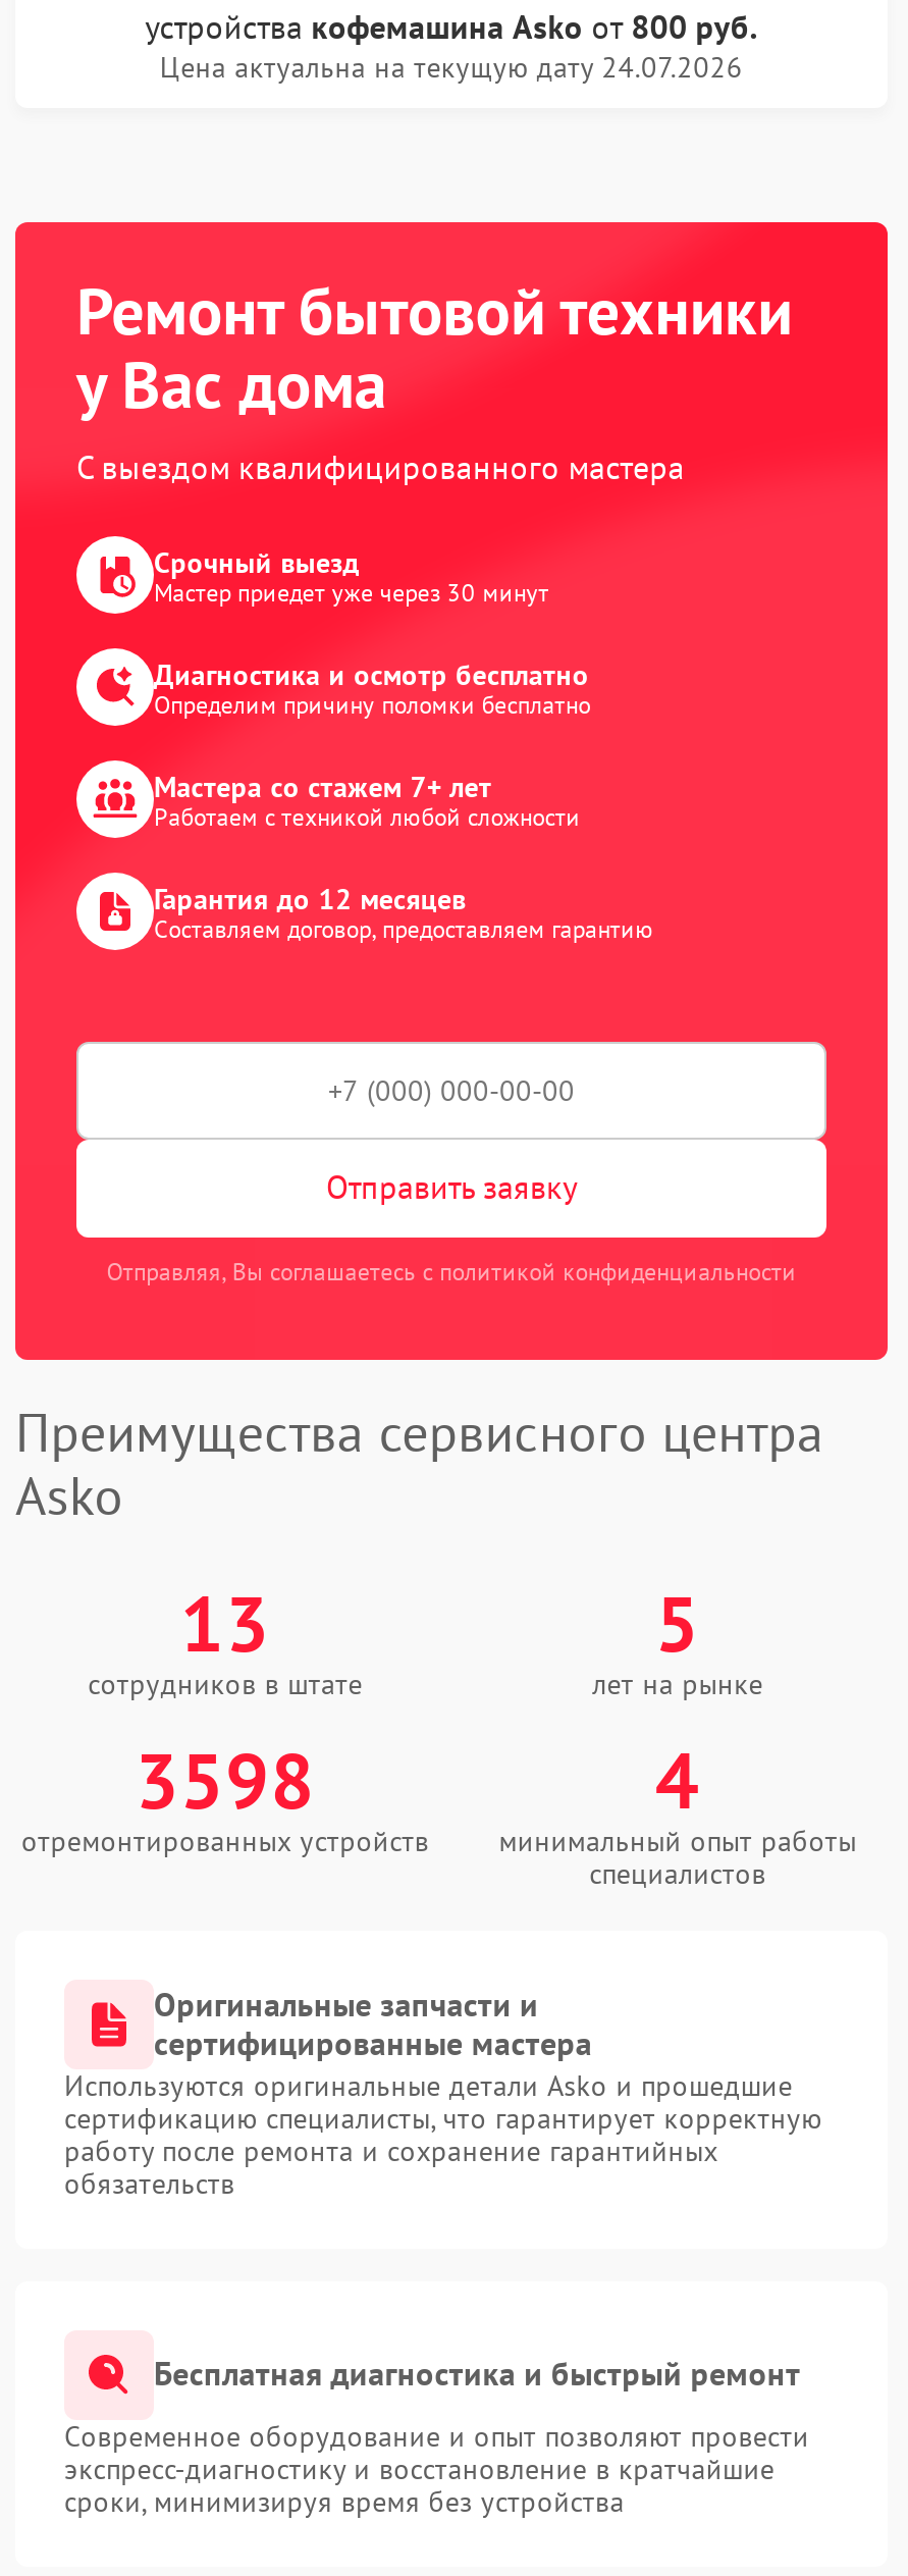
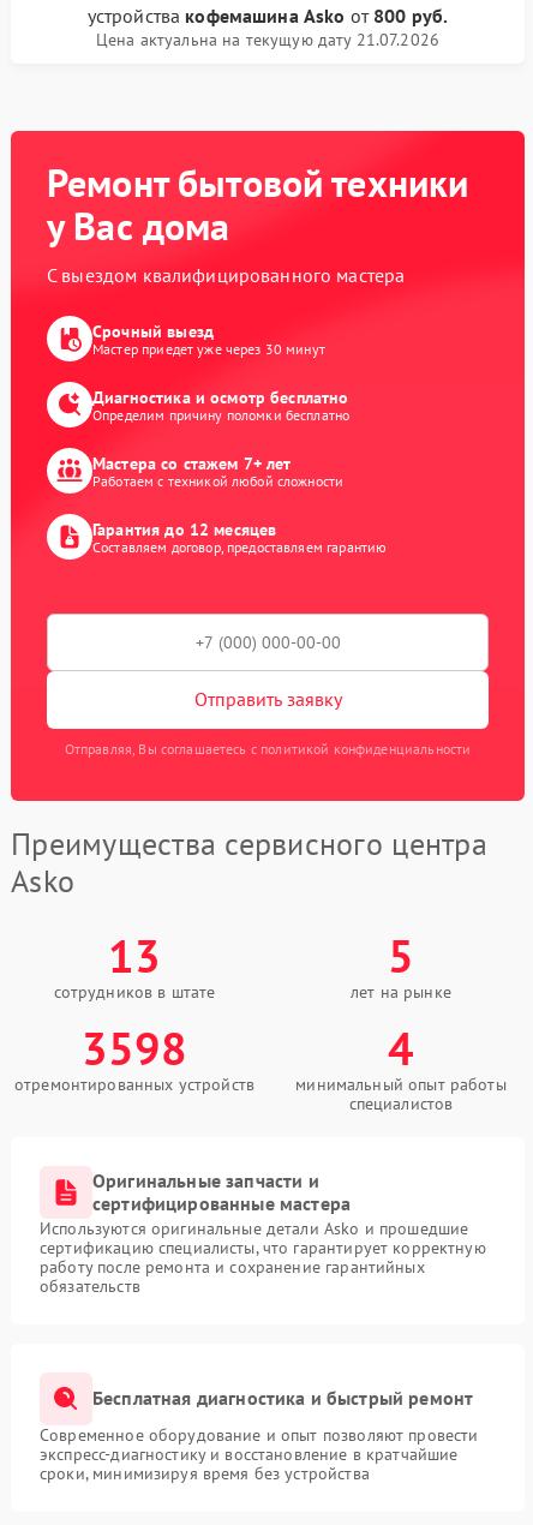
- Цена актуальна на текущую дату 24.07.2026
+ Цена актуальна на текущую дату 21.07.2026
